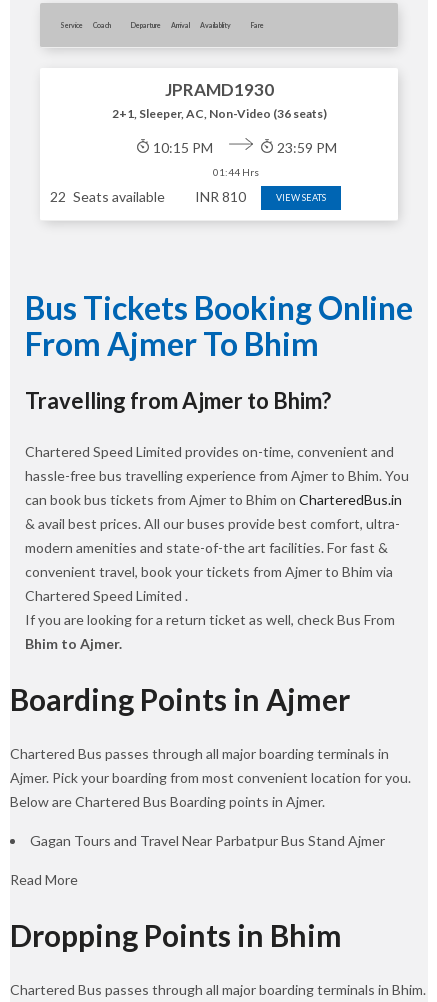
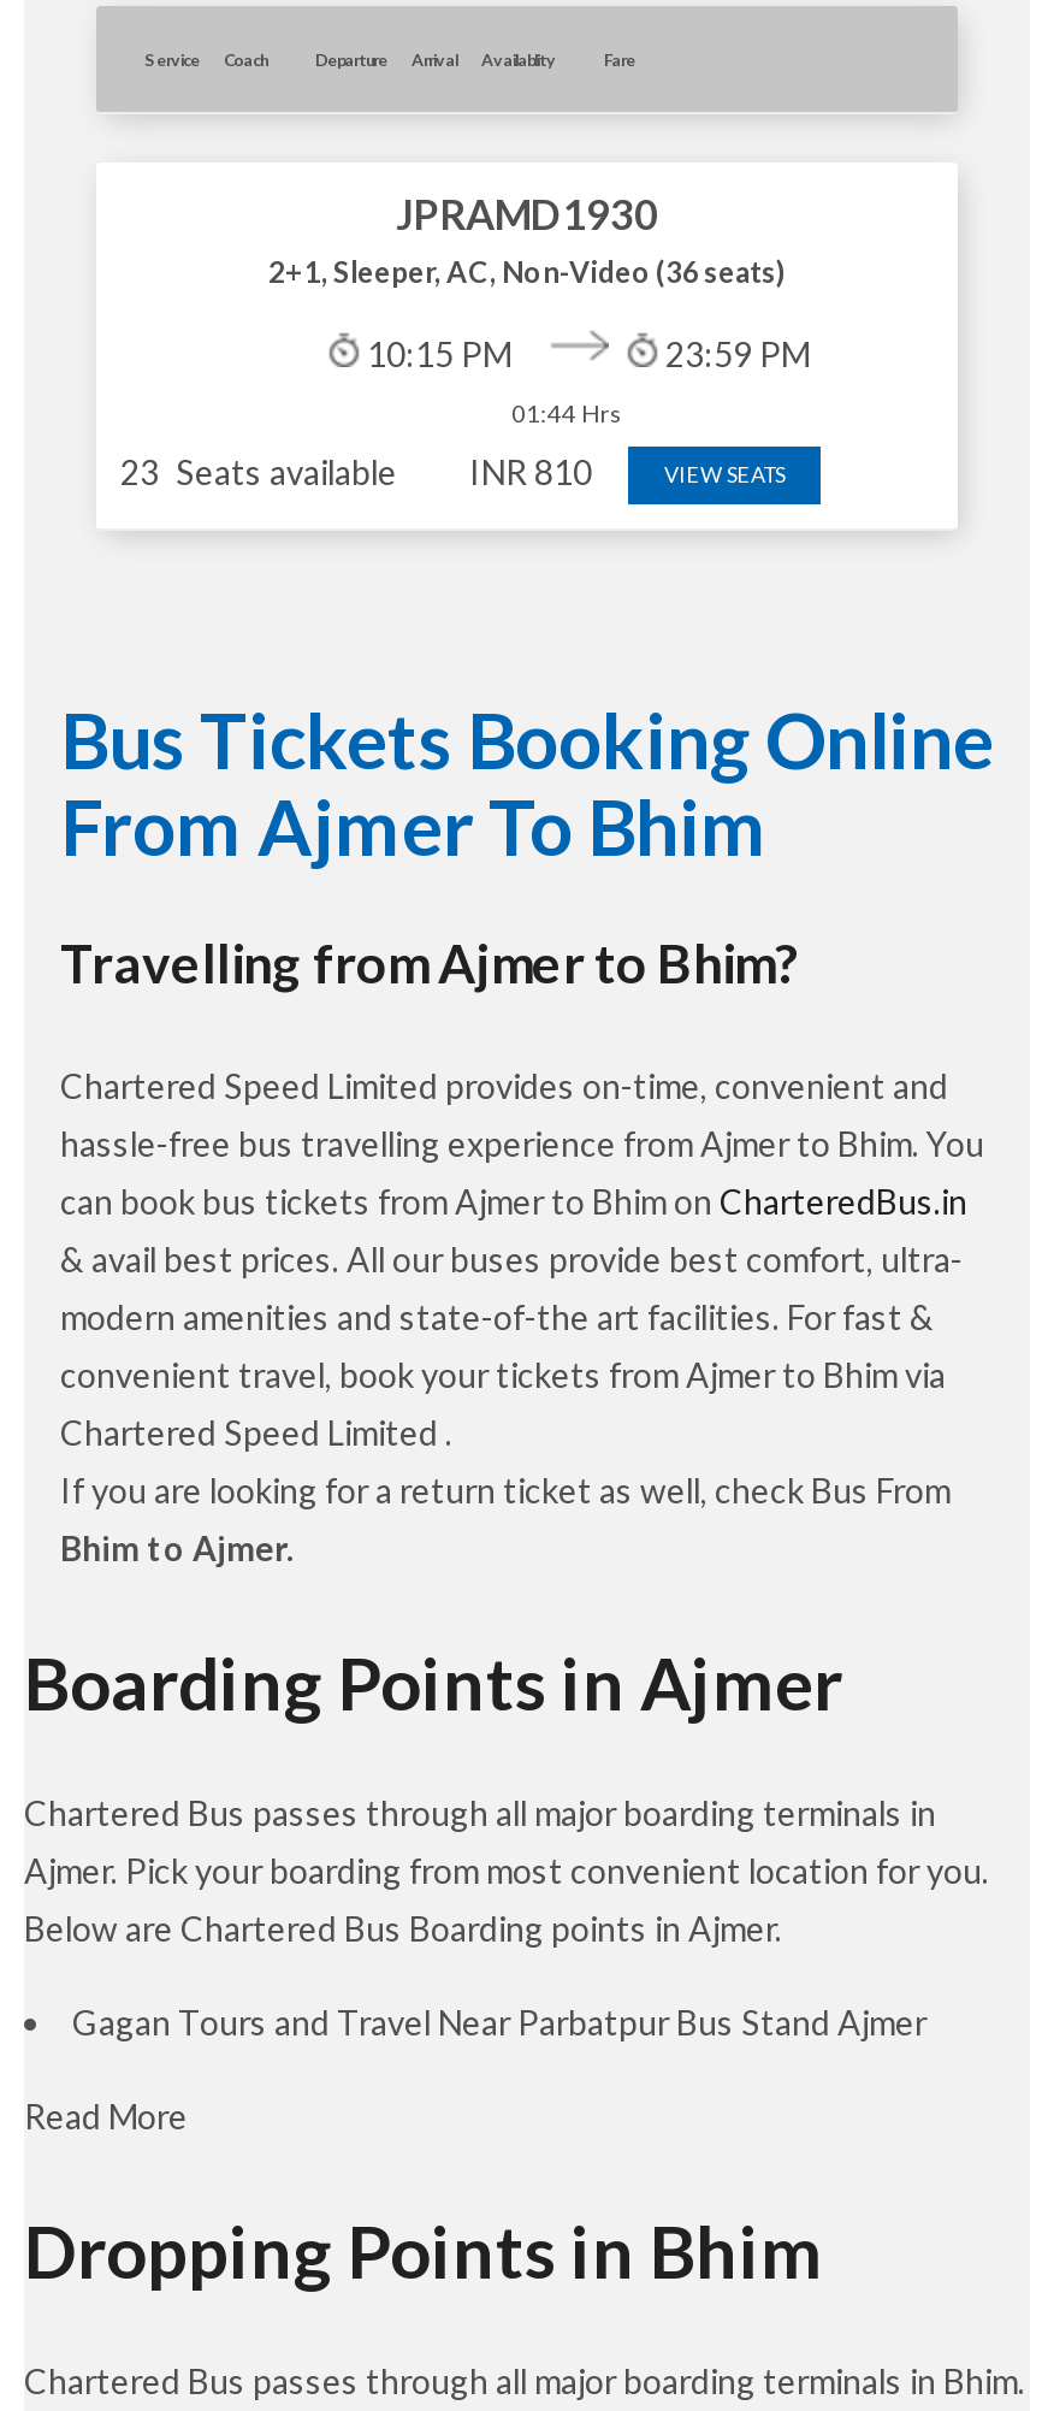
- 22 Seats available
+ 23 Seats available
